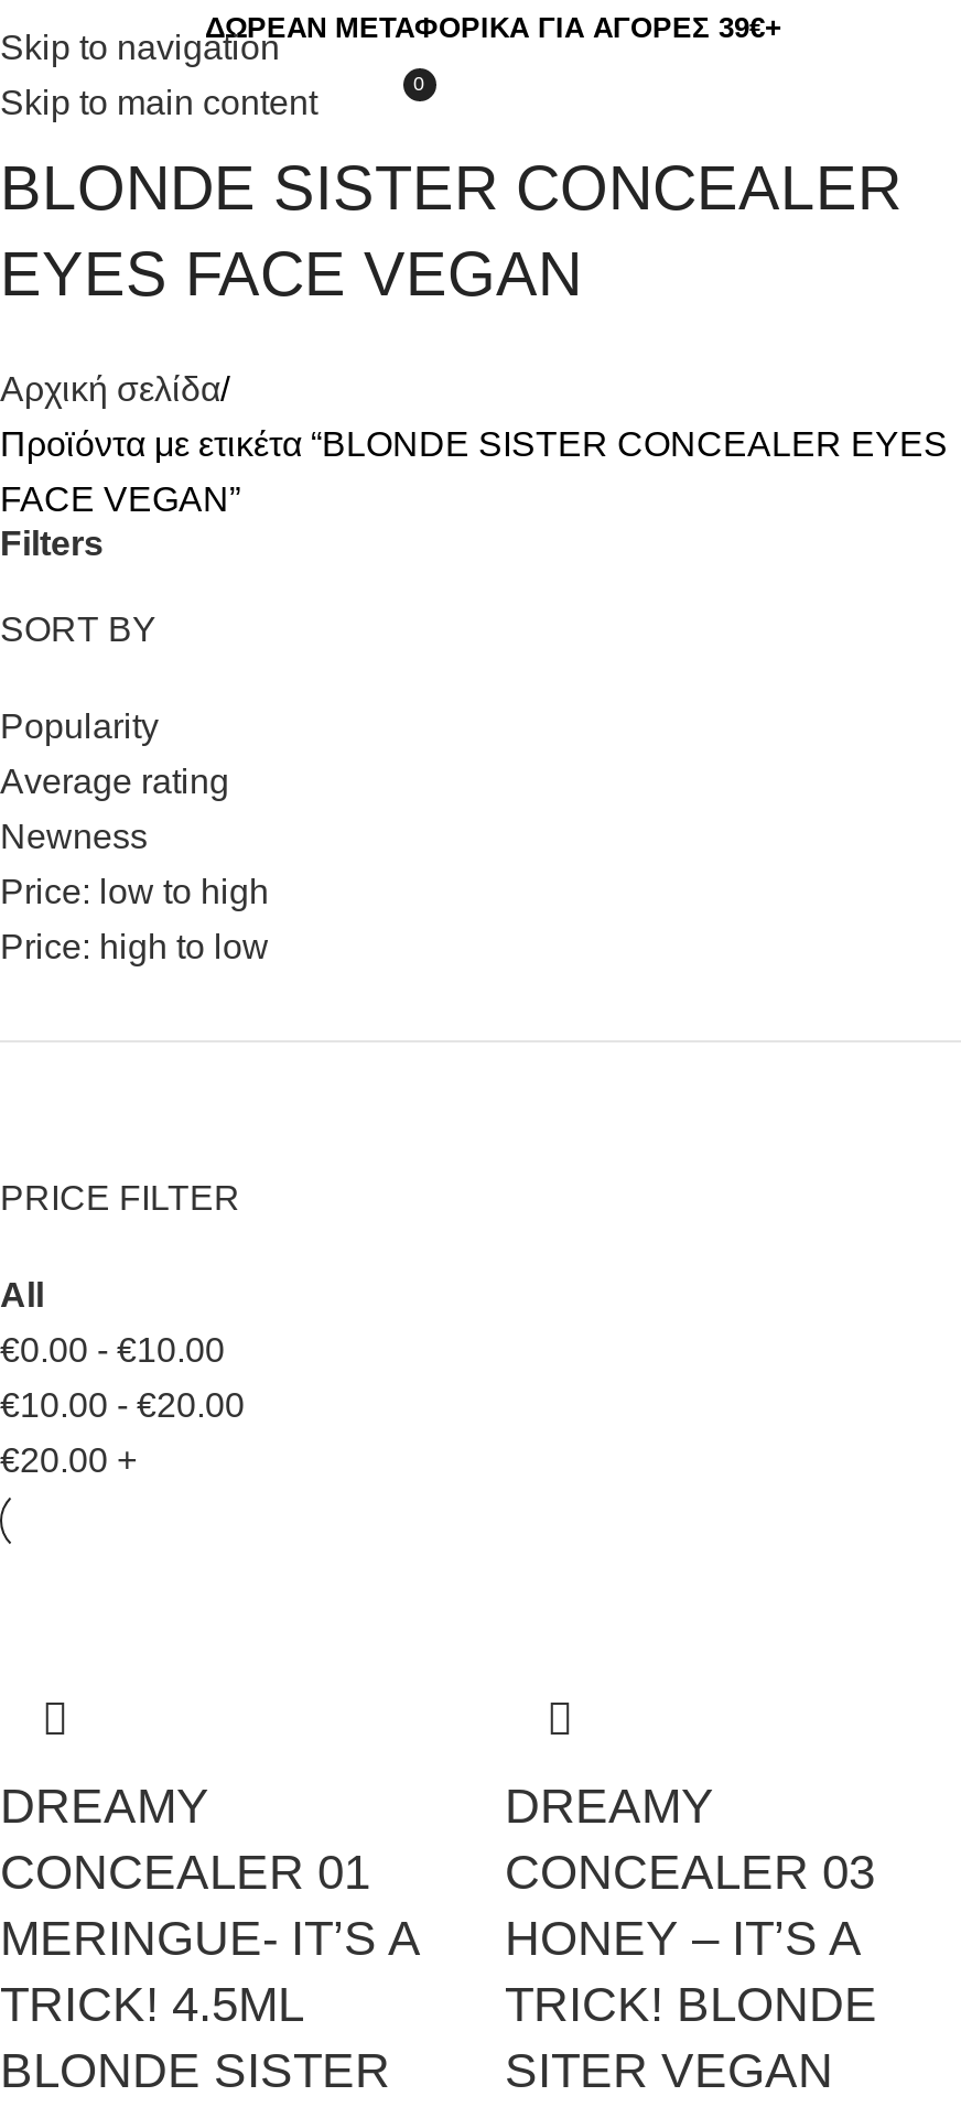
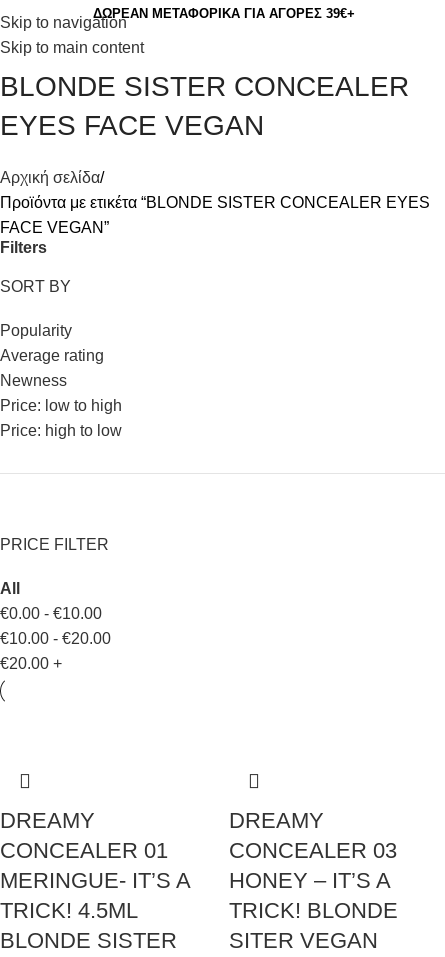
- 0
